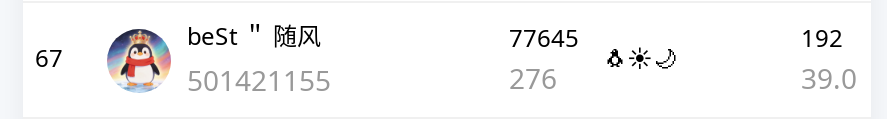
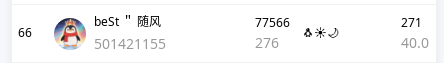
- 77645
+ 77566

- 192
- 39.0
+ 271
+ 40.0

- 67
+ 66
